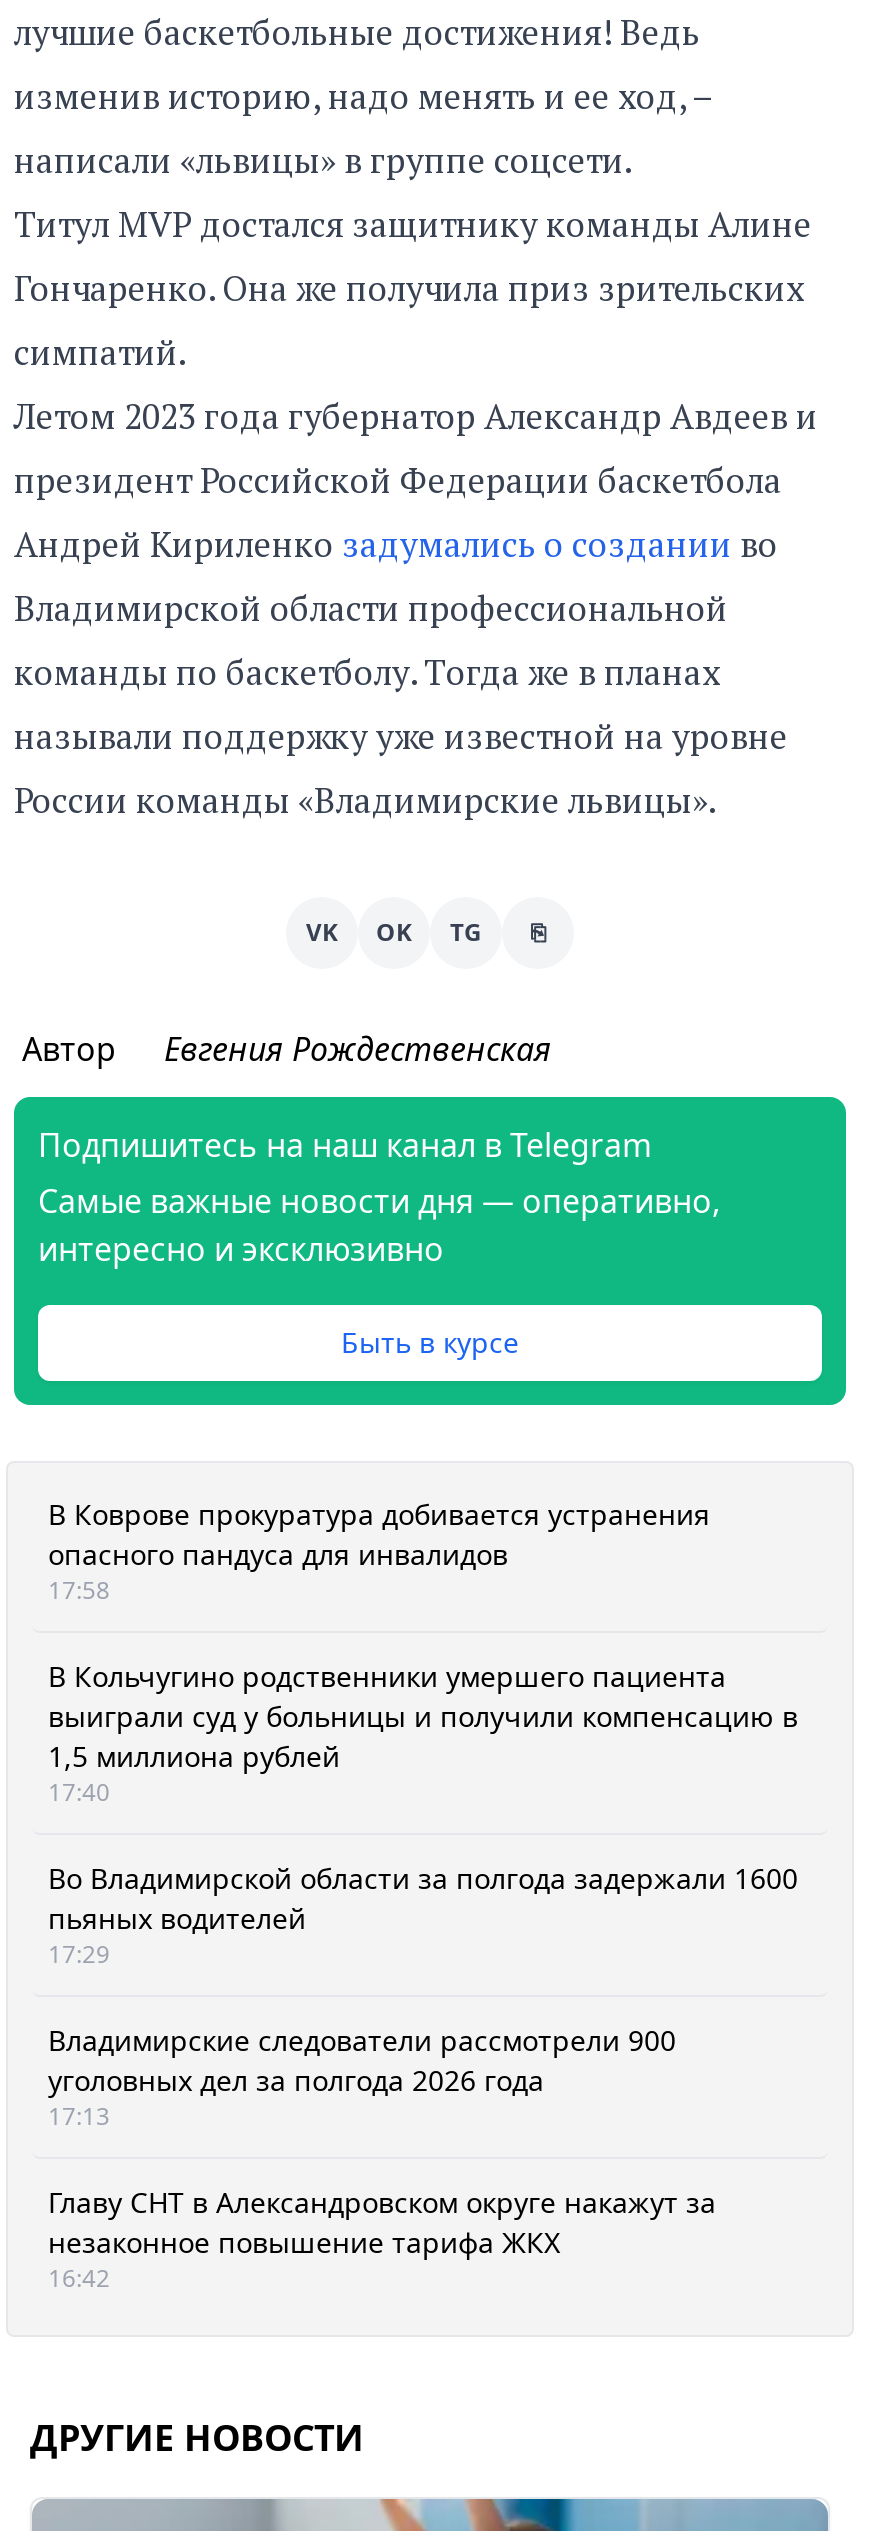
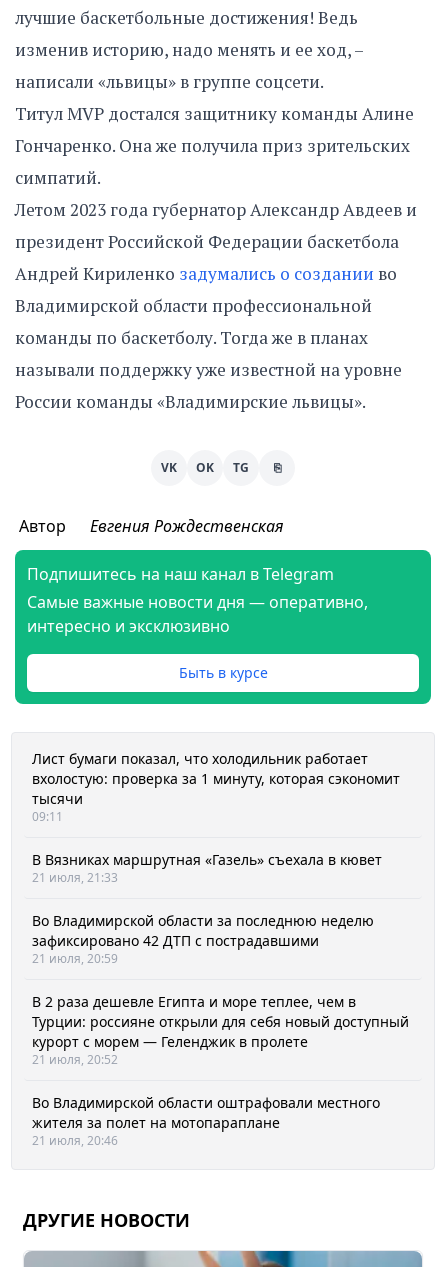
- В Коврове прокуратура добивается устранения
- опасного пандуса для инвалидов
- 17:58
+ Лист бумаги показал, что холодильник работает
+ вхолостую: проверка за 1 минуту, которая сэкономит
+ тысячи
+ 09:11

- В Кольчугино родственники умершего пациента
- выиграли суд у больницы и получили компенсацию в
- 1,5 миллиона рублей
- 17:40
+ В Вязниках маршрутная «Газель» съехала в кювет
+ 21 июля, 21:33

- Во Владимирской области за полгода задержали 1600
- пьяных водителей
- 17:29
+ Во Владимирской области за последнюю неделю
+ зафиксировано 42 ДТП с пострадавшими
+ 21 июля, 20:59

- Владимирские следователи рассмотрели 900
- уголовных дел за полгода 2026 года
- 17:13
+ В 2 раза дешевле Египта и море теплее, чем в
+ Турции: россияне открыли для себя новый доступный
+ курорт с морем — Геленджик в пролете
+ 21 июля, 20:52

- Главу СНТ в Александровском округе накажут за
- незаконное повышение тарифа ЖКХ
- 16:42
+ Во Владимирской области оштрафовали местного
+ жителя за полет на мотопараплане
+ 21 июля, 20:46
